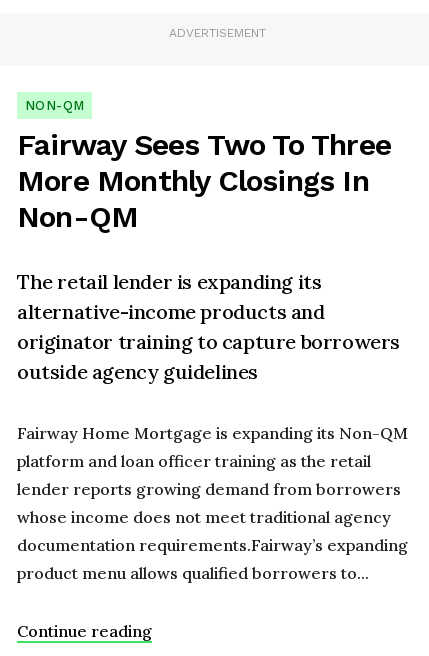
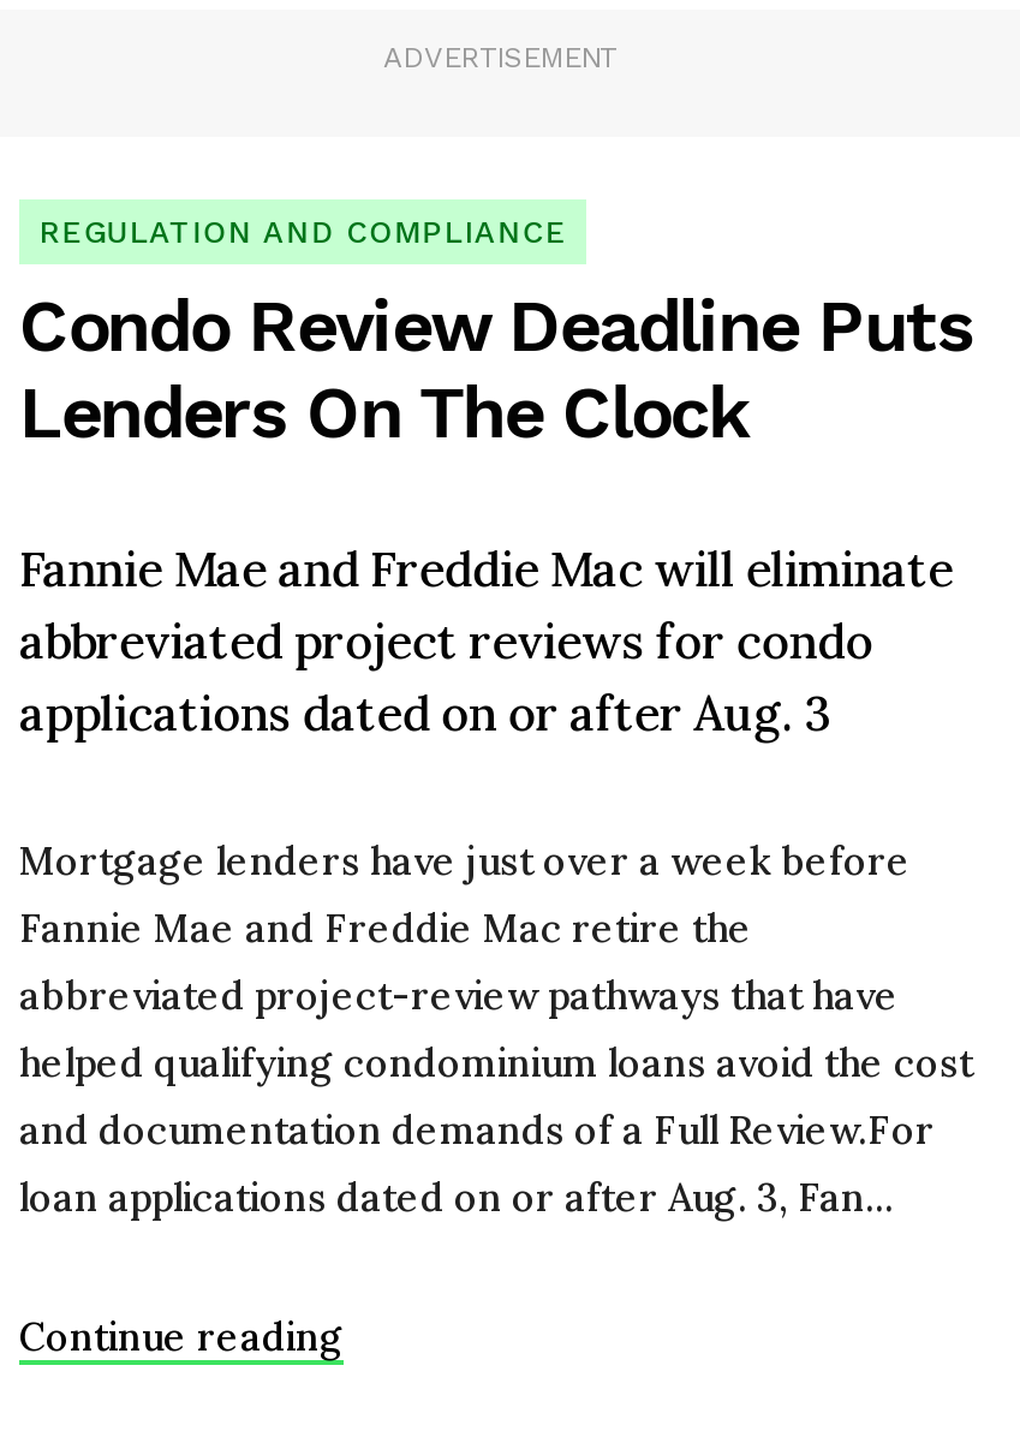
- NON-QM
- Fairway Sees Two To Three
- More Monthly Closings In
- Non-QM
+ REGULATION AND COMPLIANCE
+ Condo Review Deadline Puts
+ Lenders On The Clock

- The retail lender is expanding its
- alternative-income products and
- originator training to capture borrowers
- outside agency guidelines
+ Fannie Mae and Freddie Mac will eliminate
+ abbreviated project reviews for condo
+ applications dated on or after Aug. 3

- Fairway Home Mortgage is expanding its Non-QM
- platform and loan officer training as the retail
- lender reports growing demand from borrowers
- whose income does not meet traditional agency
- documentation requirements.Fairway’s expanding
- product menu allows qualified borrowers to...
+ Mortgage lenders have just over a week before
+ Fannie Mae and Freddie Mac retire the
+ abbreviated project-review pathways that have
+ helped qualifying condominium loans avoid the cost
+ and documentation demands of a Full Review.For
+ loan applications dated on or after Aug. 3, Fan...
